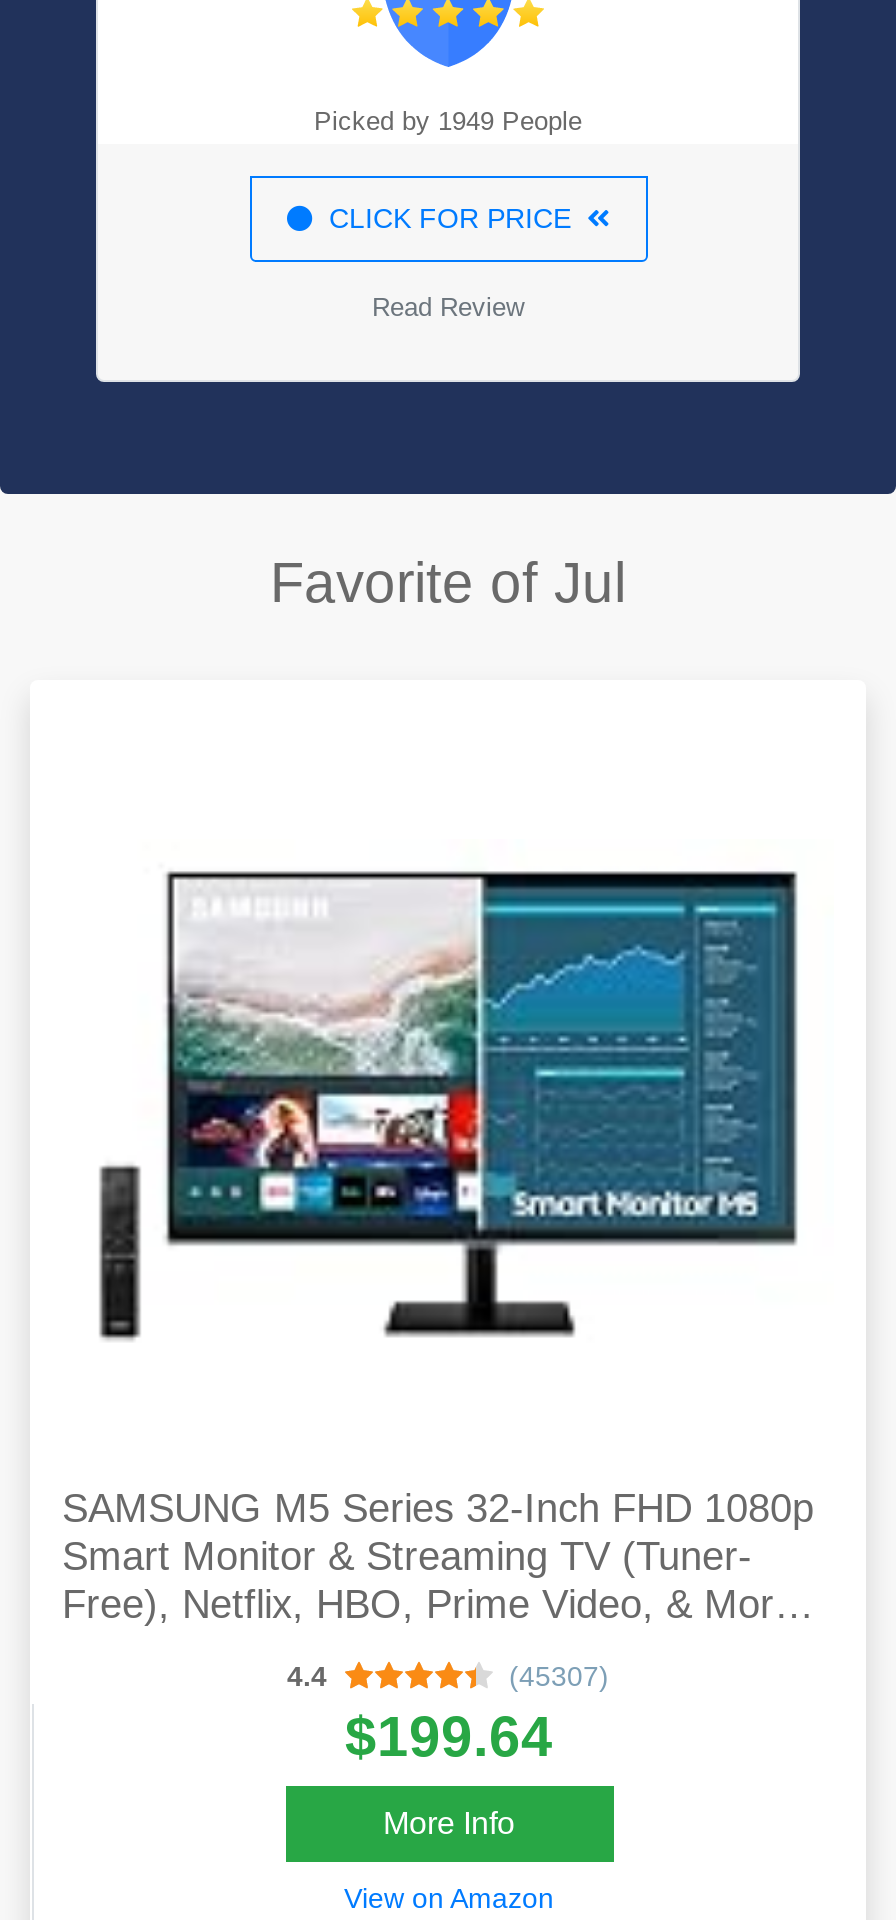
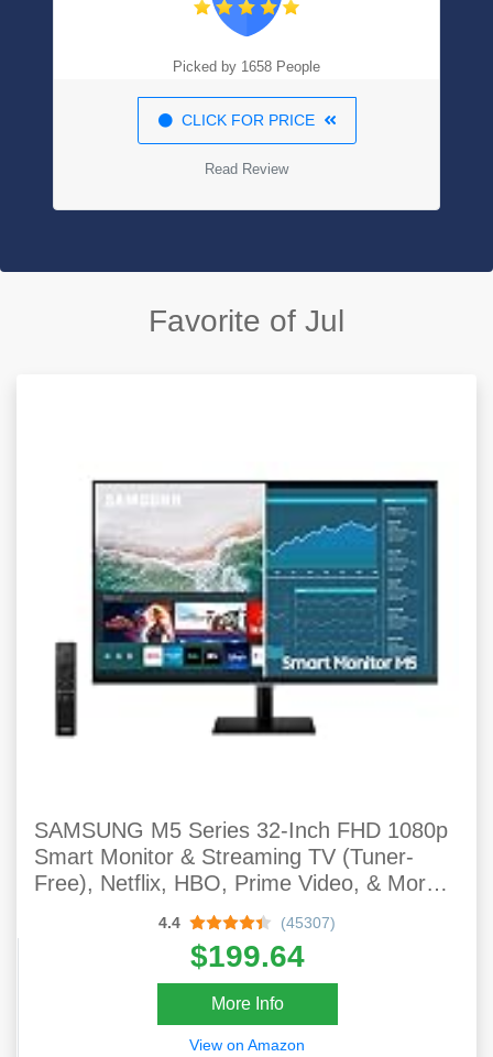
- Picked by 1949 People
+ Picked by 1658 People
